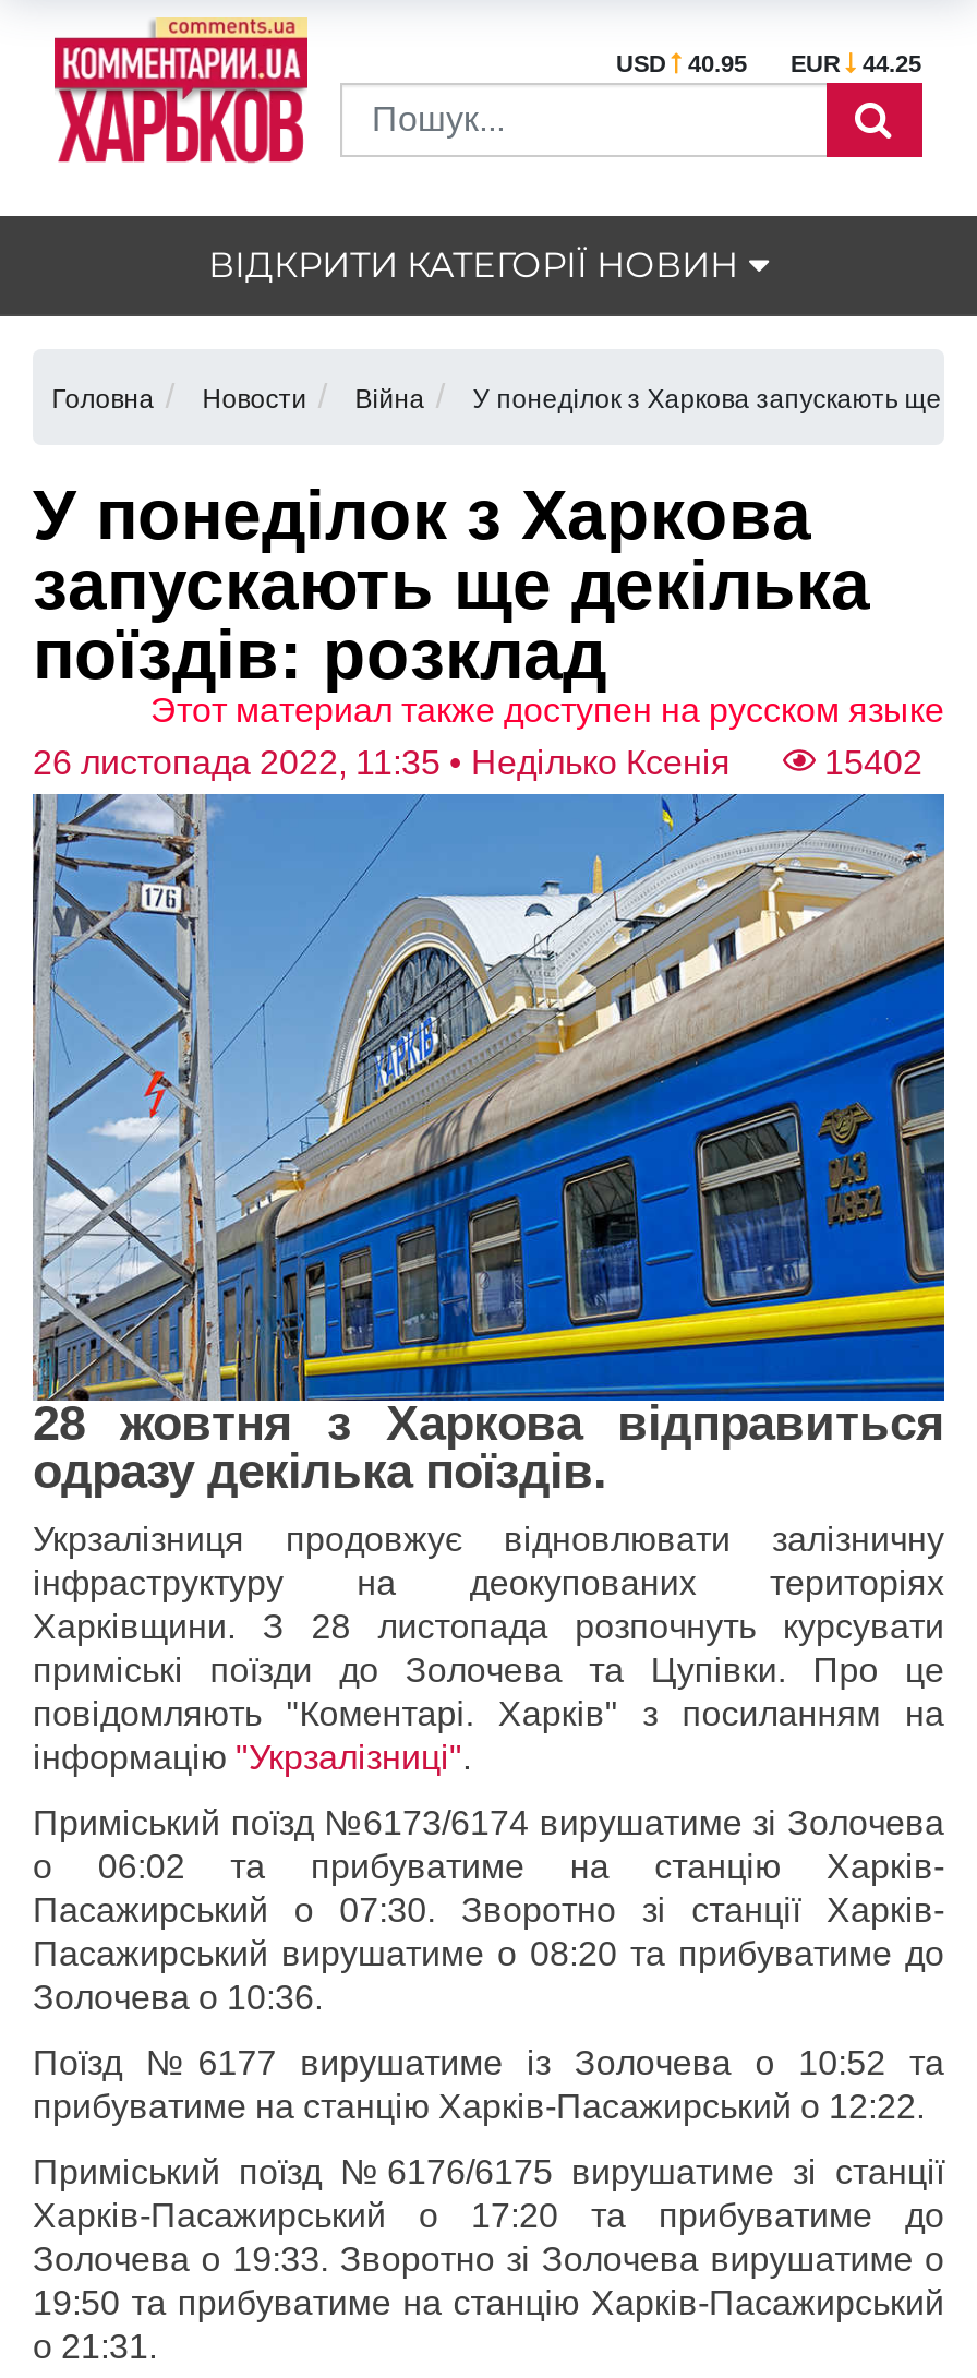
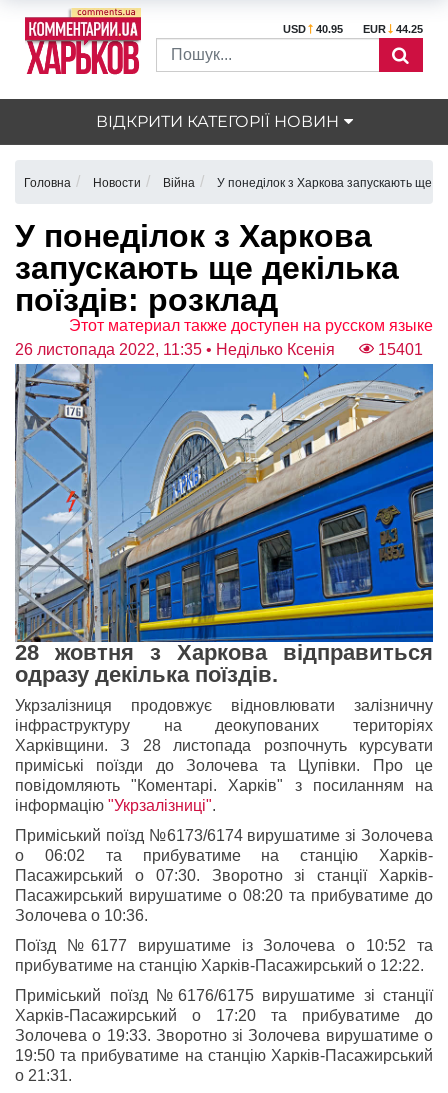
- 15402
+ 15401
